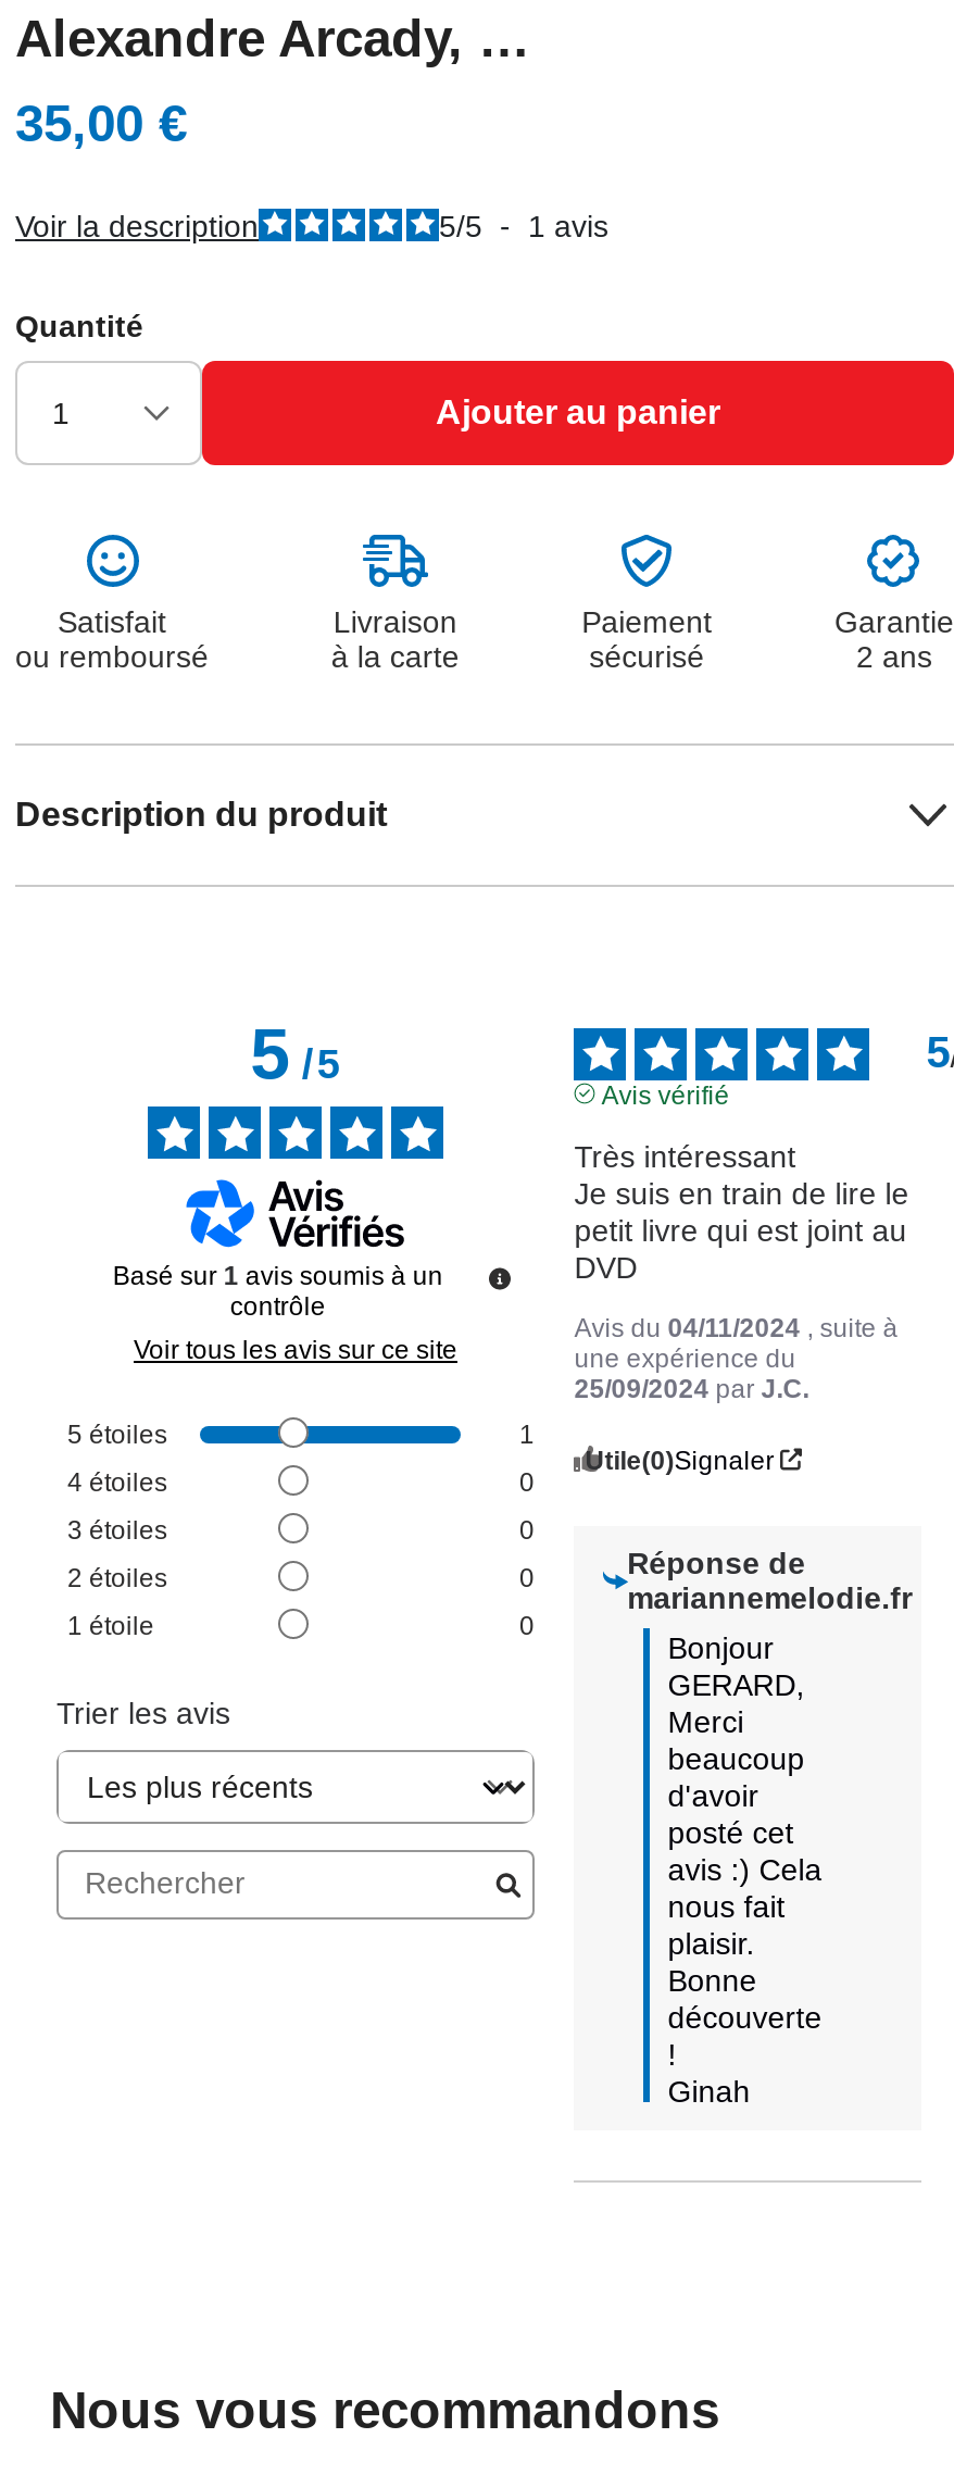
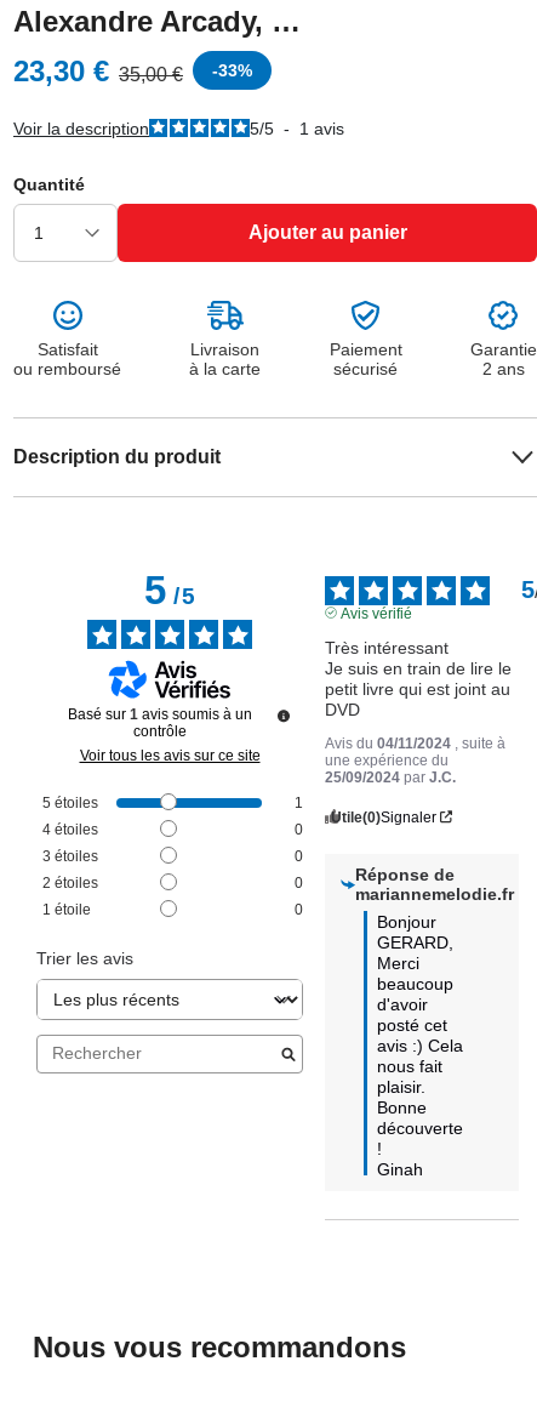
- 35,00 €
+ 23,30 € 35,00 €
+ -33%
